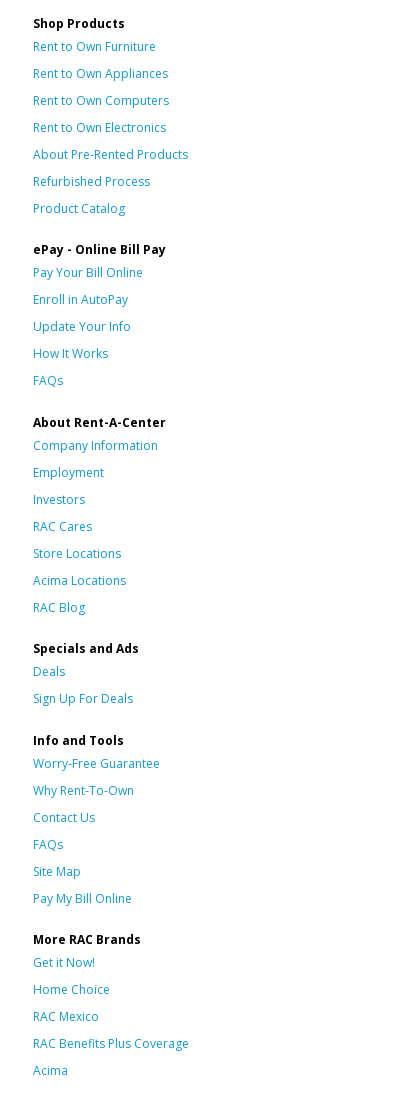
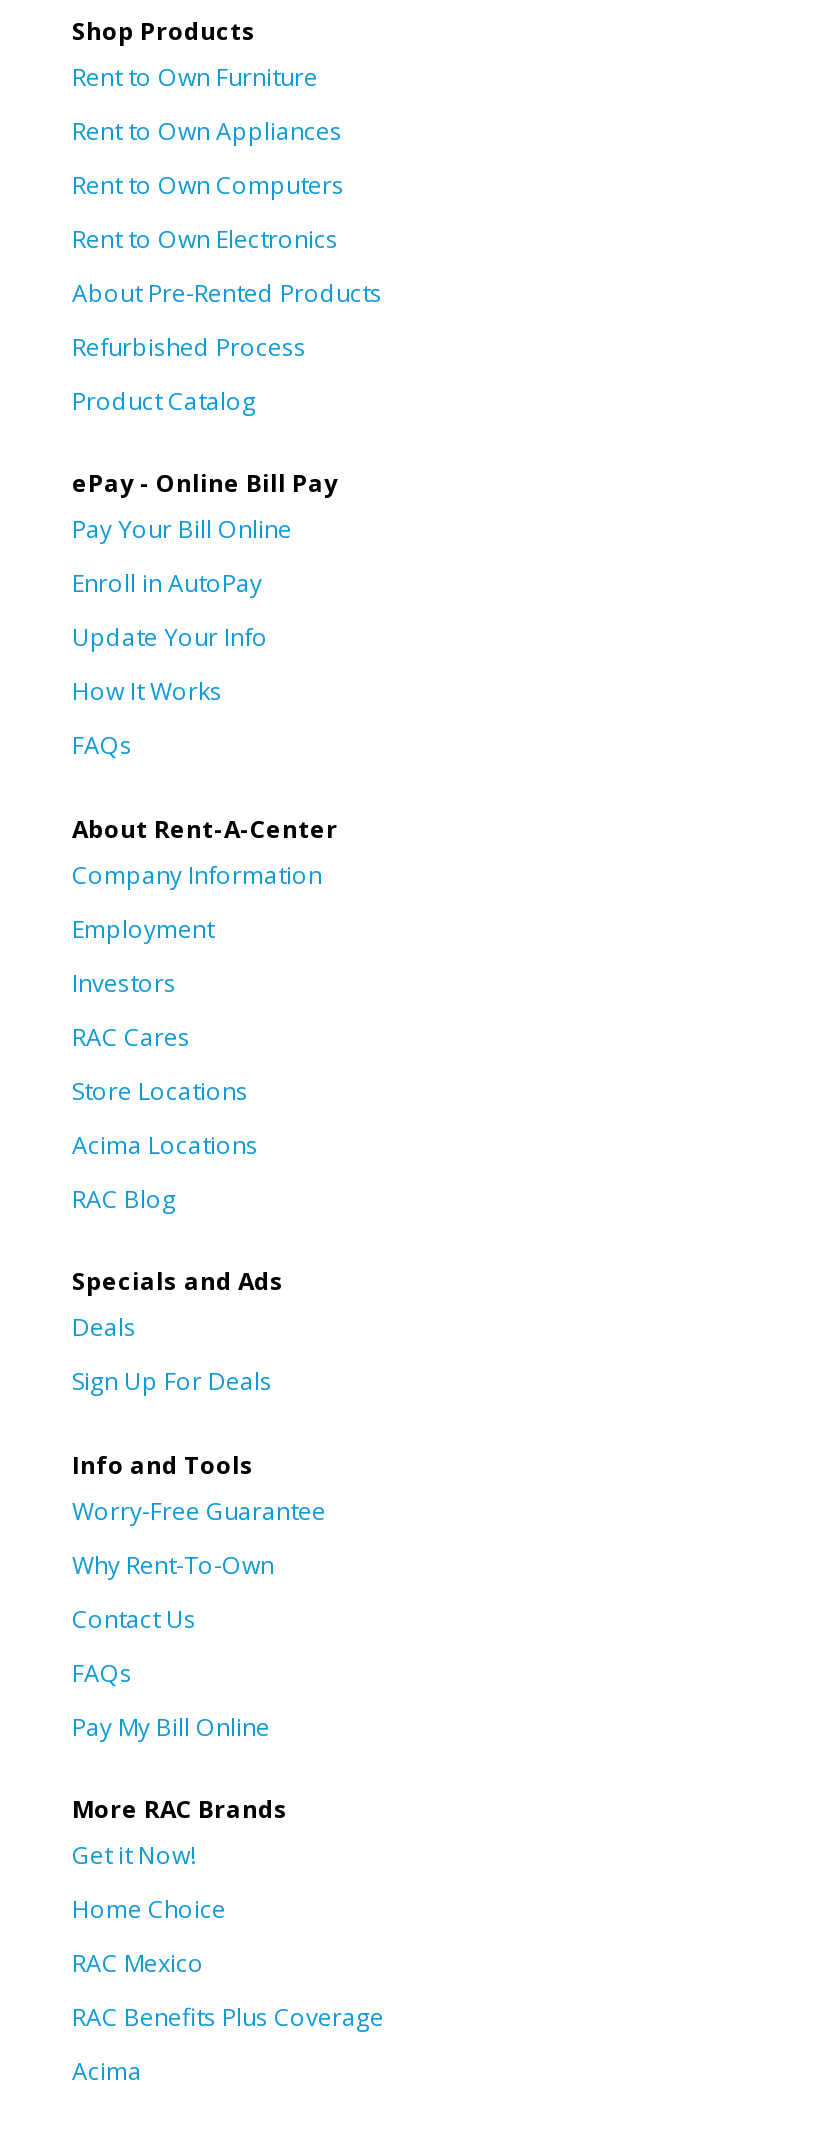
- Site Map
